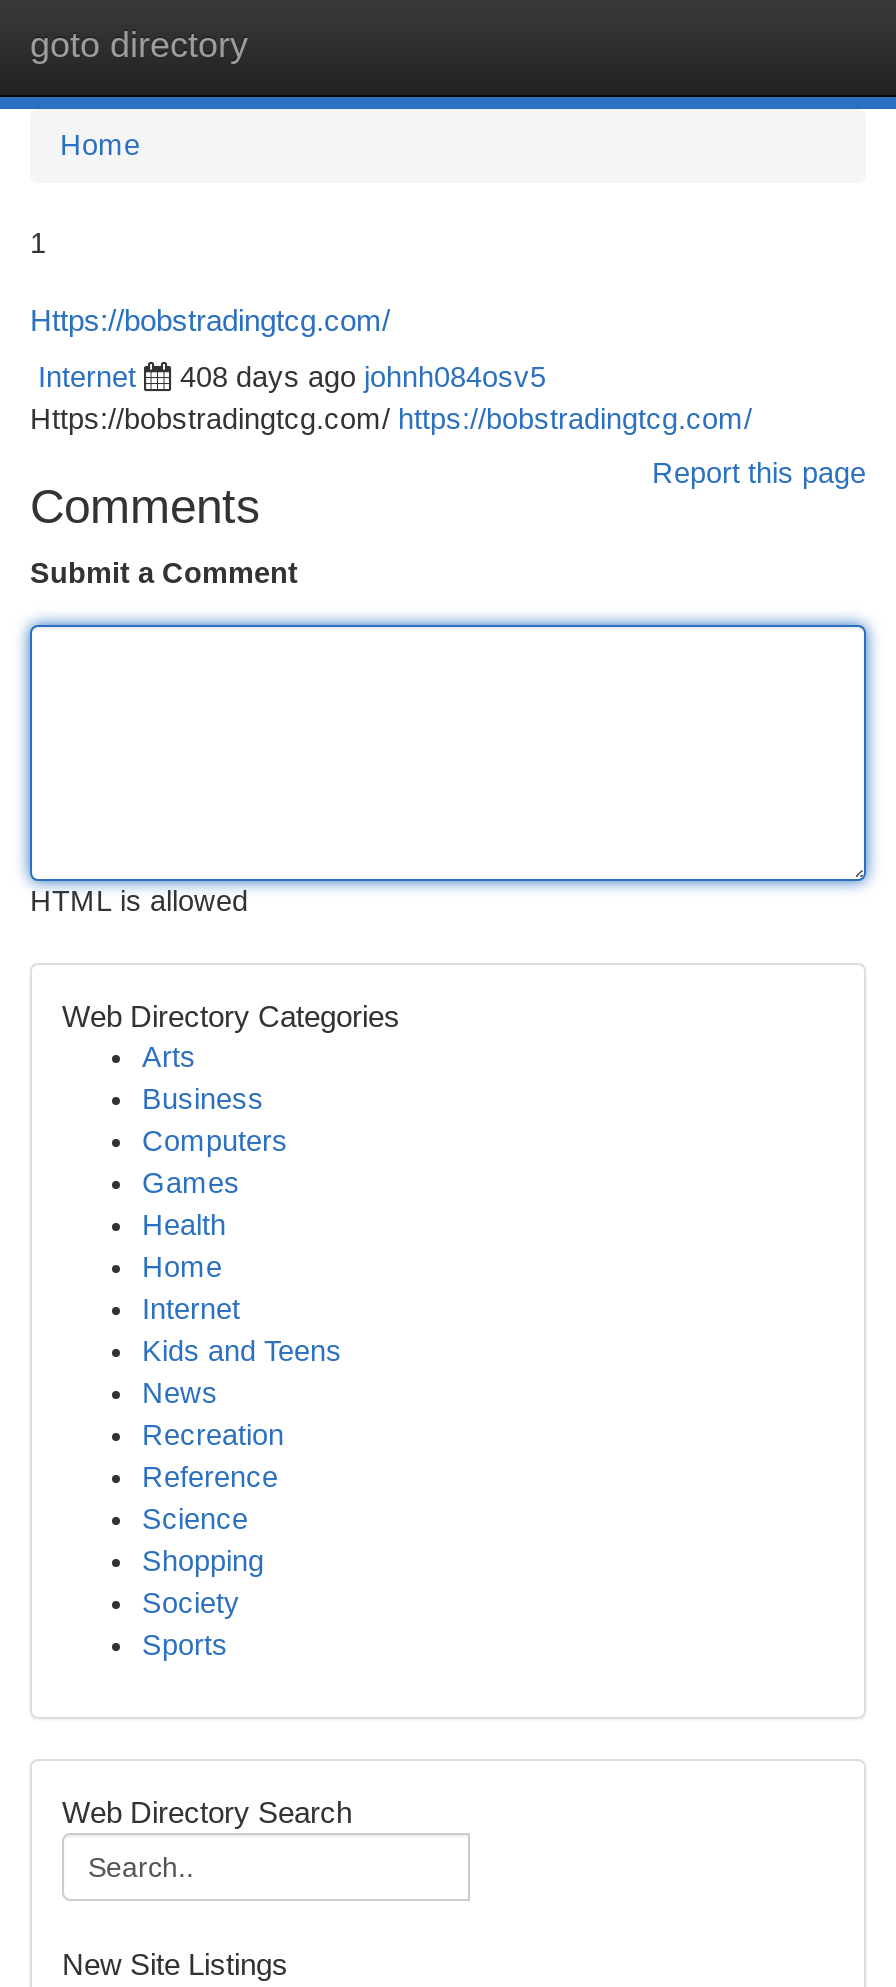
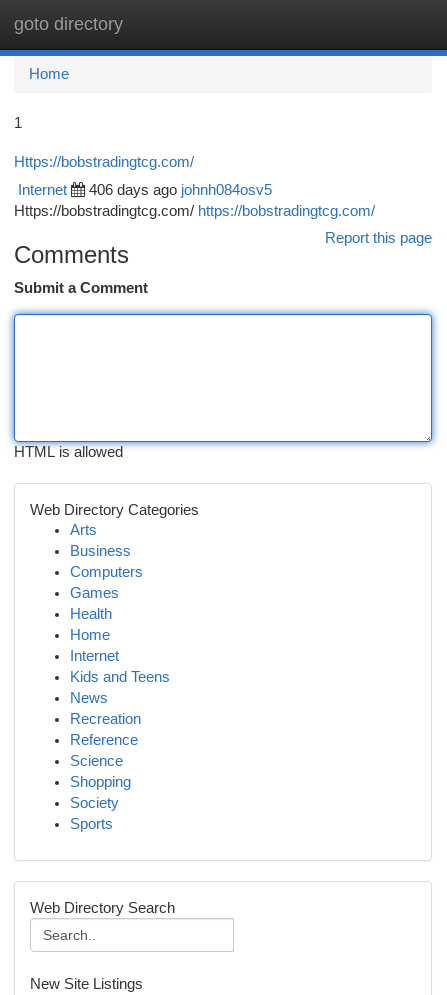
- 408 days ago johnh084osv5
+ 406 days ago johnh084osv5
